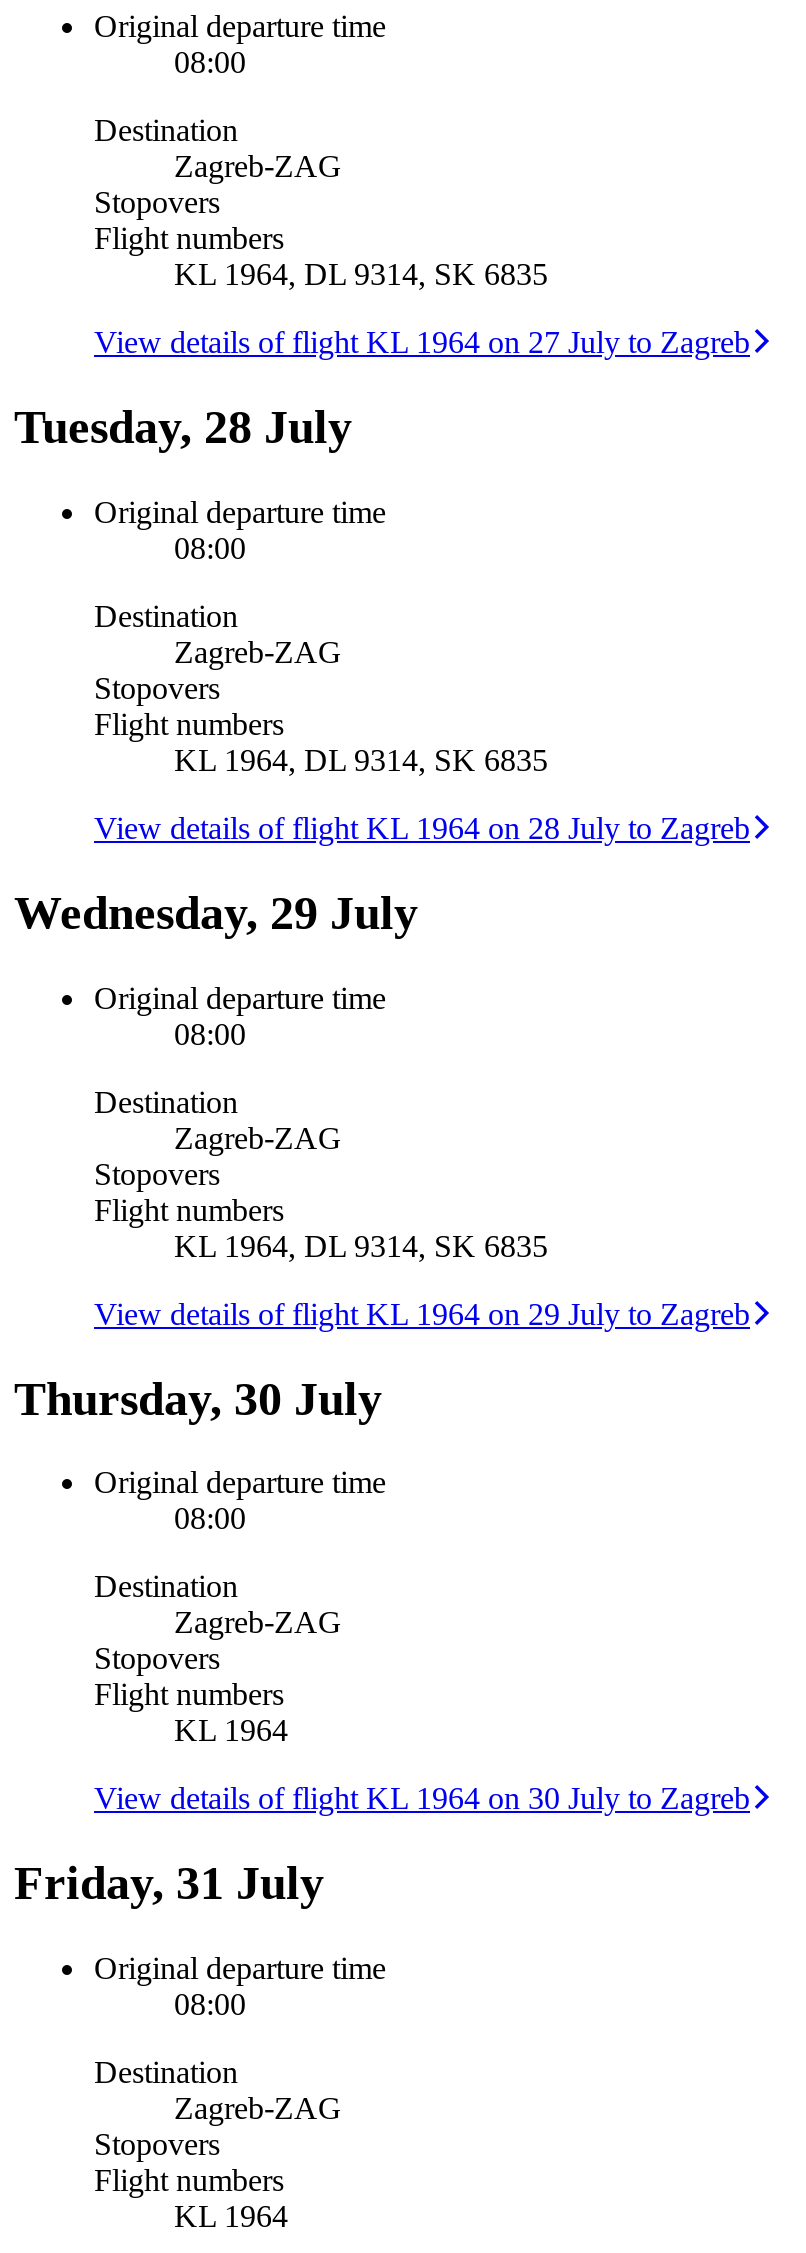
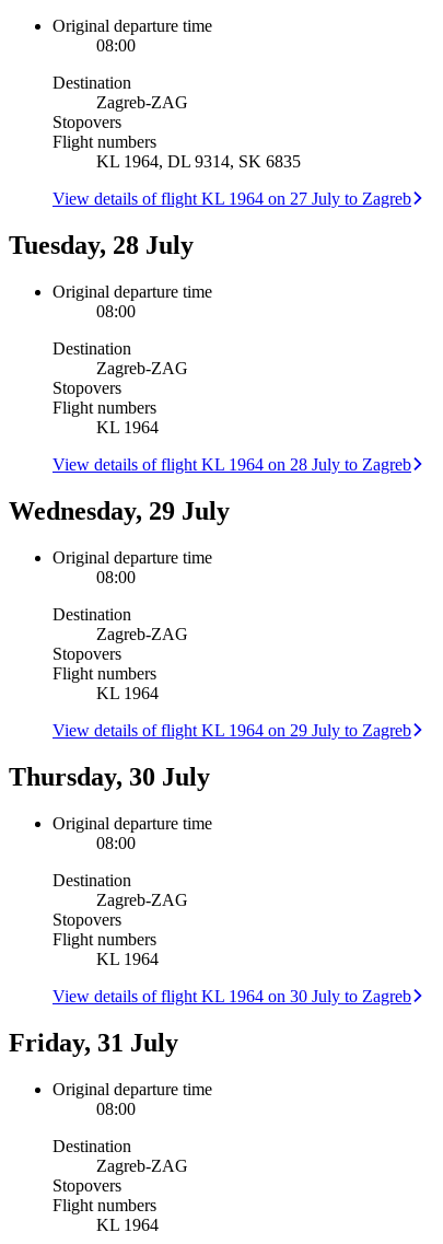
- KL 1964, DL 9314, SK 6835
+ KL 1964

- KL 1964, DL 9314, SK 6835
+ KL 1964
